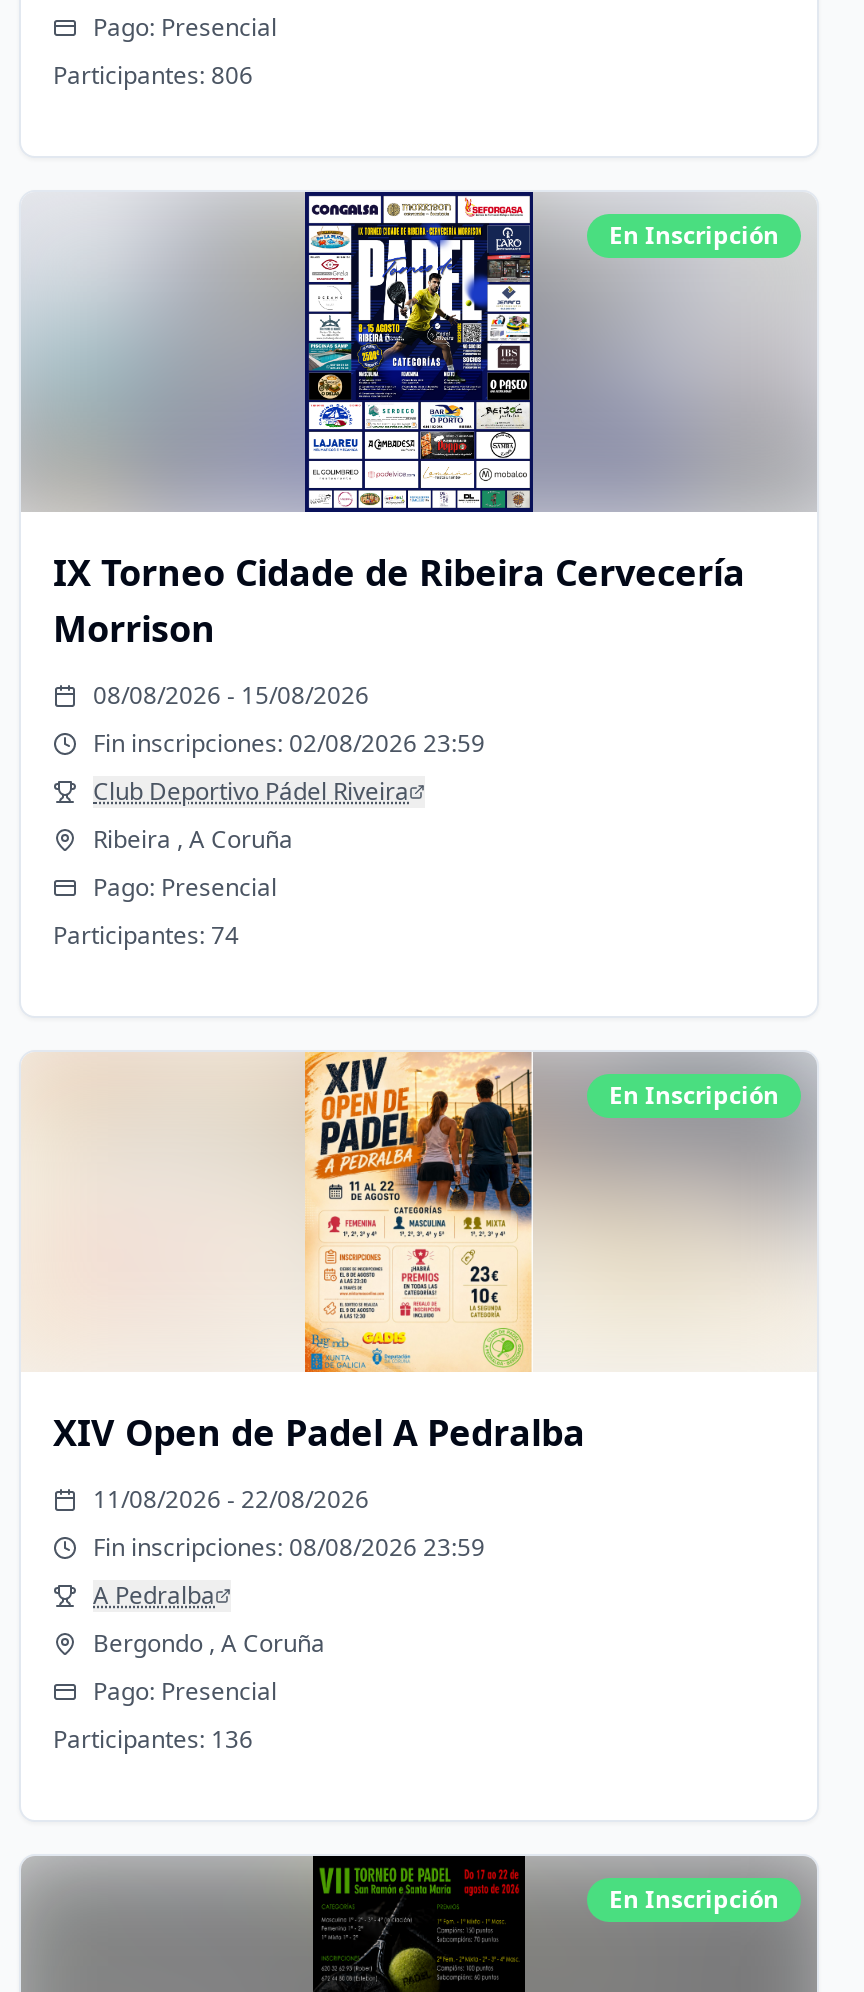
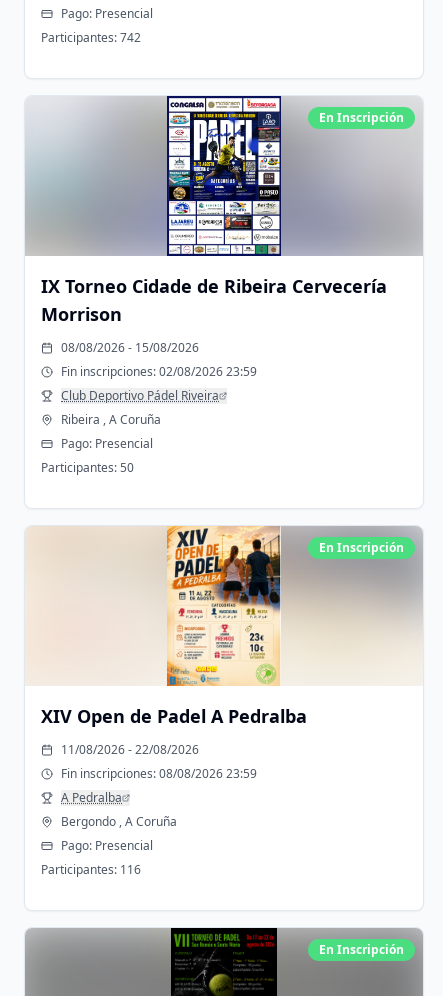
- Participantes: 806
+ Participantes: 742

- Participantes: 74
+ Participantes: 50

- Participantes: 136
+ Participantes: 116
